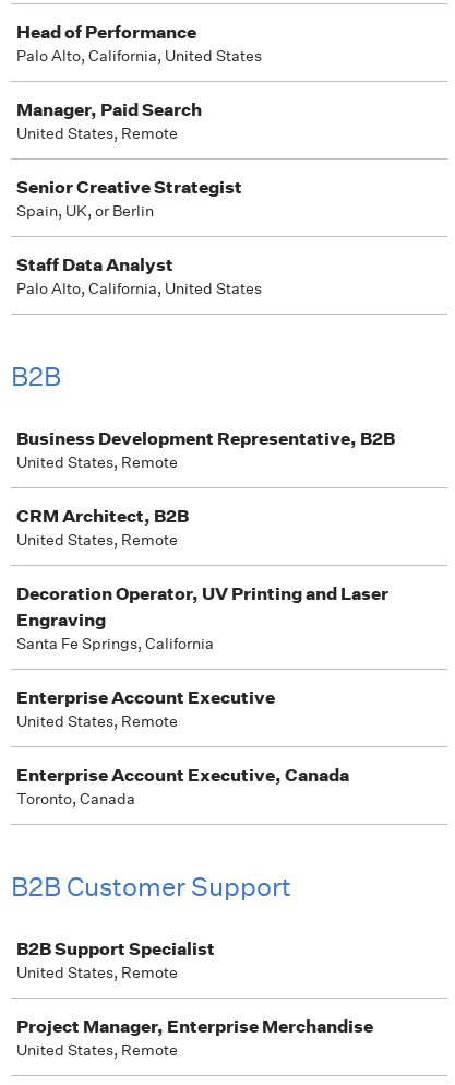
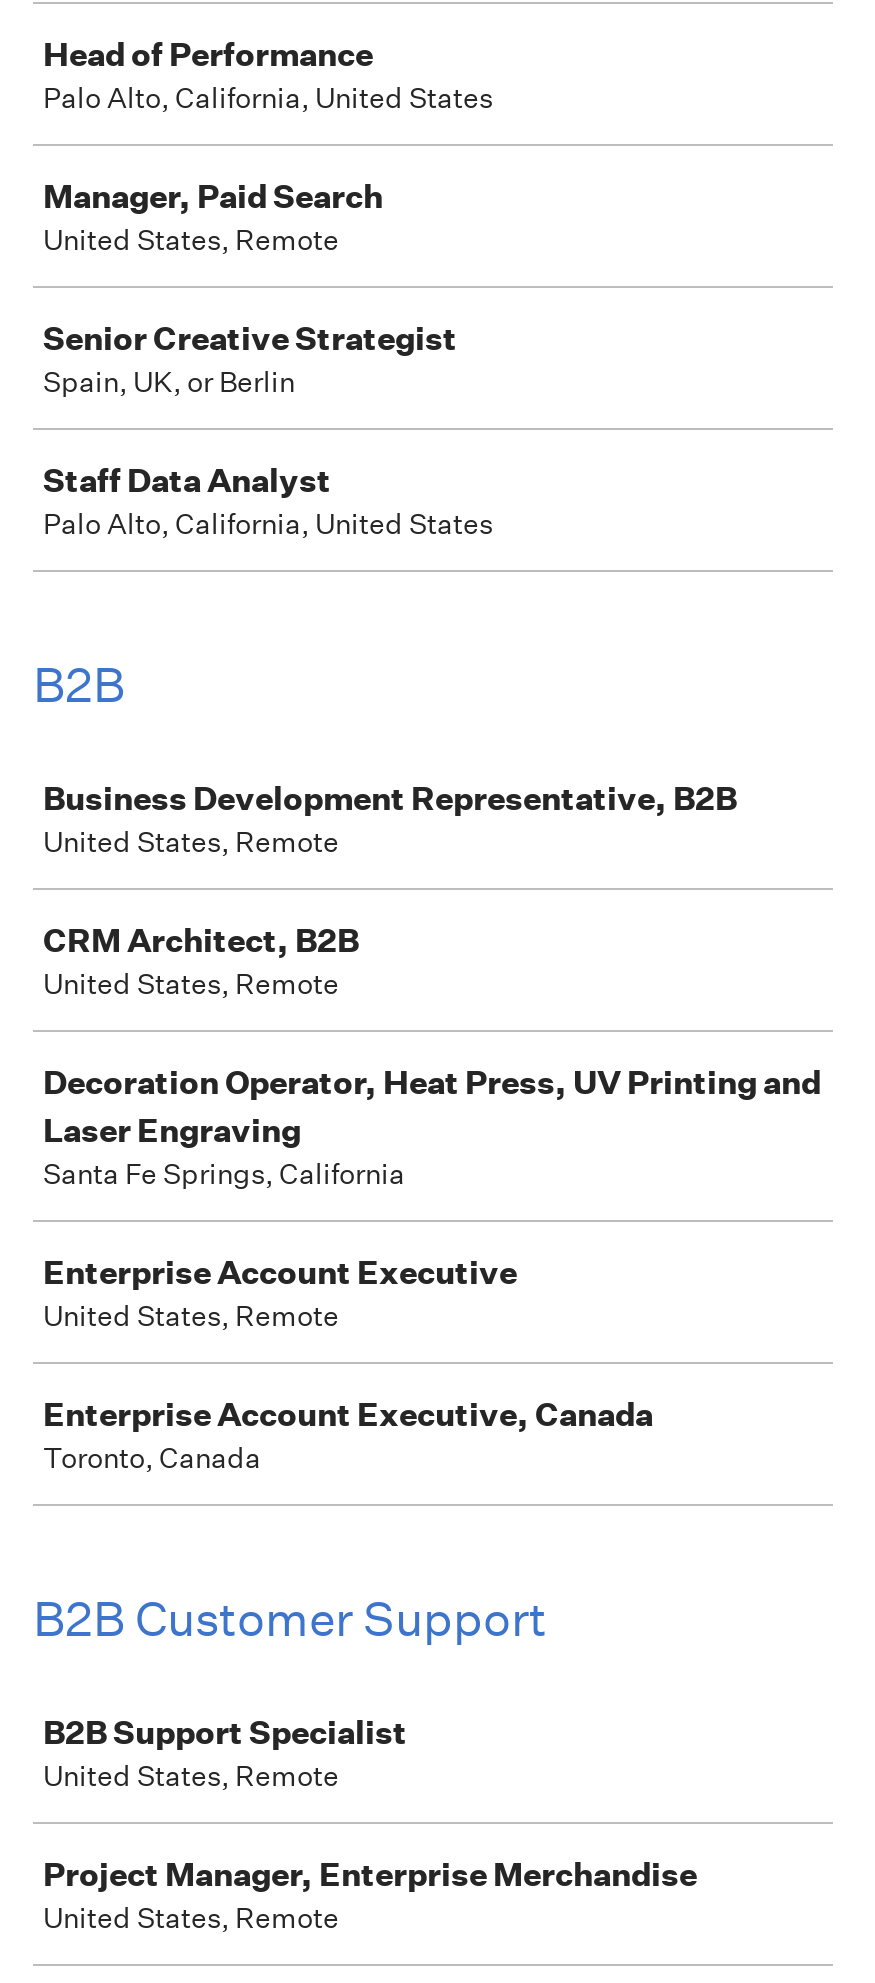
- Decoration Operator, UV Printing and Laser
- Engraving
+ Decoration Operator, Heat Press, UV Printing and
+ Laser Engraving
